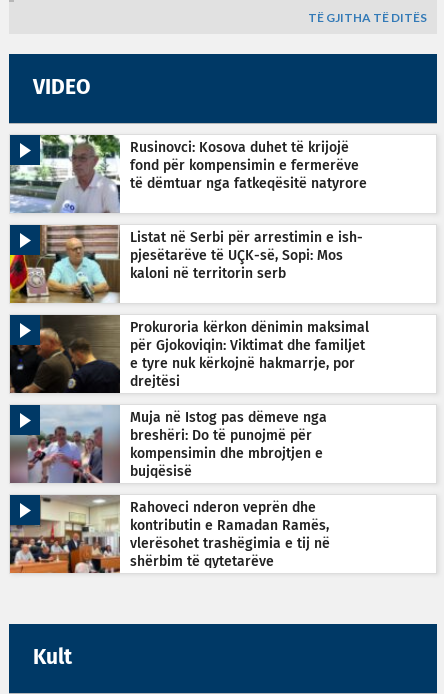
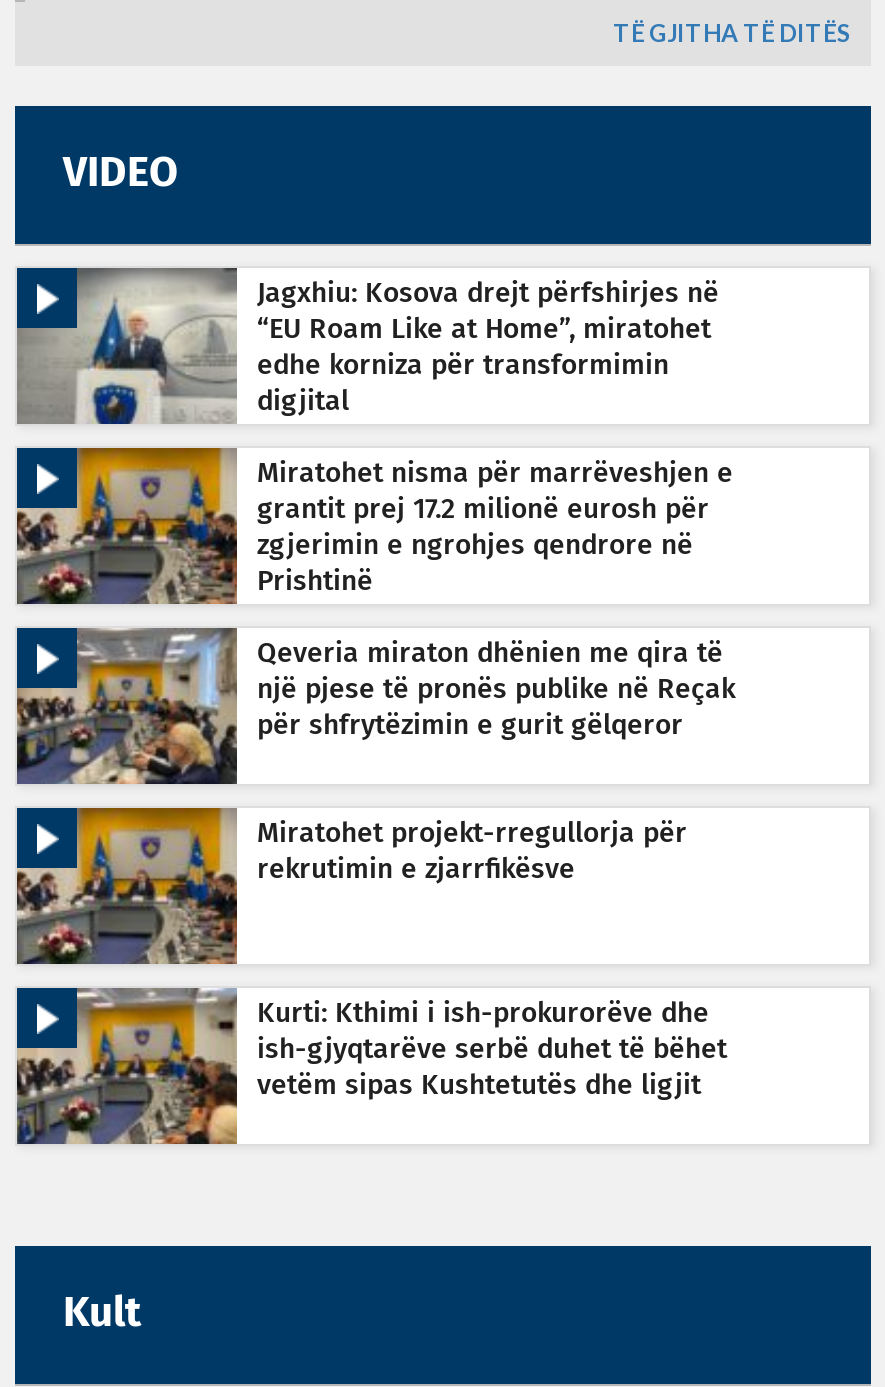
- [image]
- Rusinovci: Kosova duhet të krijojë
- fond për kompensimin e fermerëve
- të dëmtuar nga fatkeqësitë natyrore
+ [image]
+ Jagxhiu: Kosova drejt përfshirjes në
+ “EU Roam Like at Home”, miratohet
+ edhe korniza për transformimin
+ digjital

- [image]
- Listat në Serbi për arrestimin e ish-
- pjesëtarëve të UÇK-së, Sopi: Mos
- kaloni në territorin serb
+ [image]
+ Miratohet nisma për marrëveshjen e
+ grantit prej 17.2 milionë eurosh për
+ zgjerimin e ngrohjes qendrore në
+ Prishtinë

- [image]
- Prokuroria kërkon dënimin maksimal
- për Gjokoviqin: Viktimat dhe familjet
- e tyre nuk kërkojnë hakmarrje, por
- drejtësi
+ [image]
+ Qeveria miraton dhënien me qira të
+ një pjese të pronës publike në Reçak
+ për shfrytëzimin e gurit gëlqeror

- [image]
- Muja në Istog pas dëmeve nga
- breshëri: Do të punojmë për
- kompensimin dhe mbrojtjen e
- bujqësisë
+ [image]
+ Miratohet projekt-rregullorja për
+ rekrutimin e zjarrfikësve

- [image]
- Rahoveci nderon veprën dhe
- kontributin e Ramadan Ramës,
- vlerësohet trashëgimia e tij në
- shërbim të qytetarëve
+ [image]
+ Kurti: Kthimi i ish-prokurorëve dhe
+ ish-gjyqtarëve serbë duhet të bëhet
+ vetëm sipas Kushtetutës dhe ligjit
